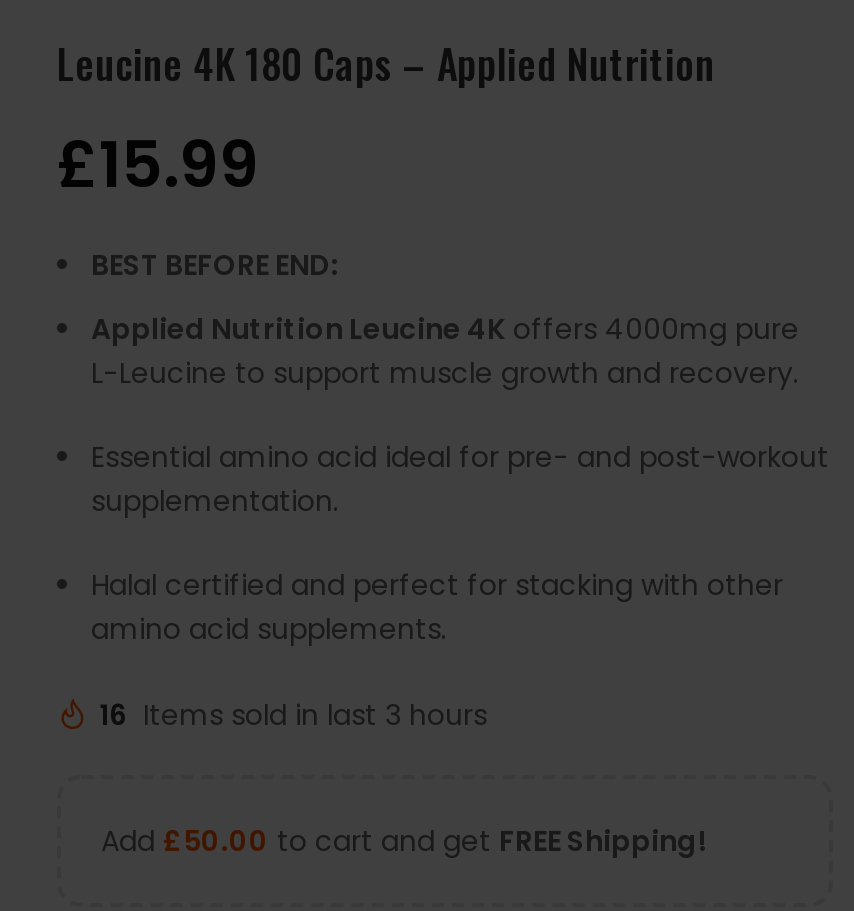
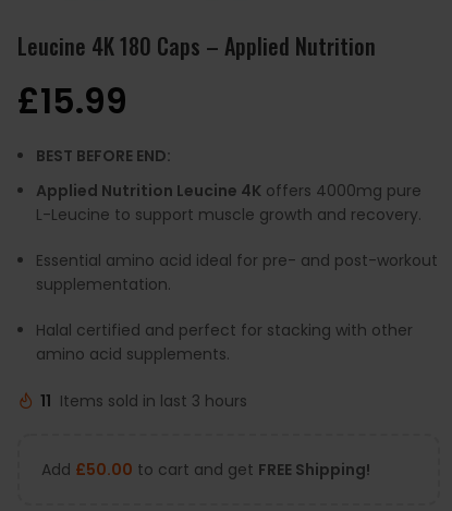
- 16 Items sold in last 3 hours
+ 11 Items sold in last 3 hours
